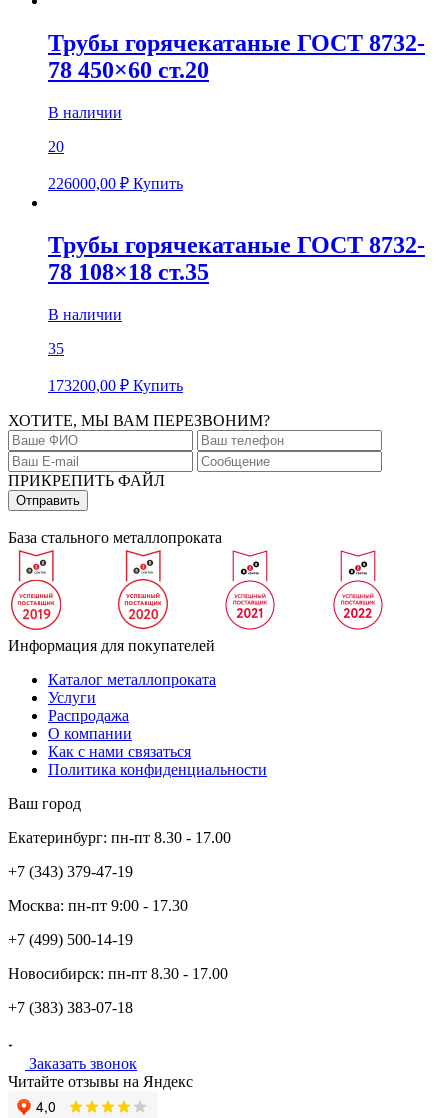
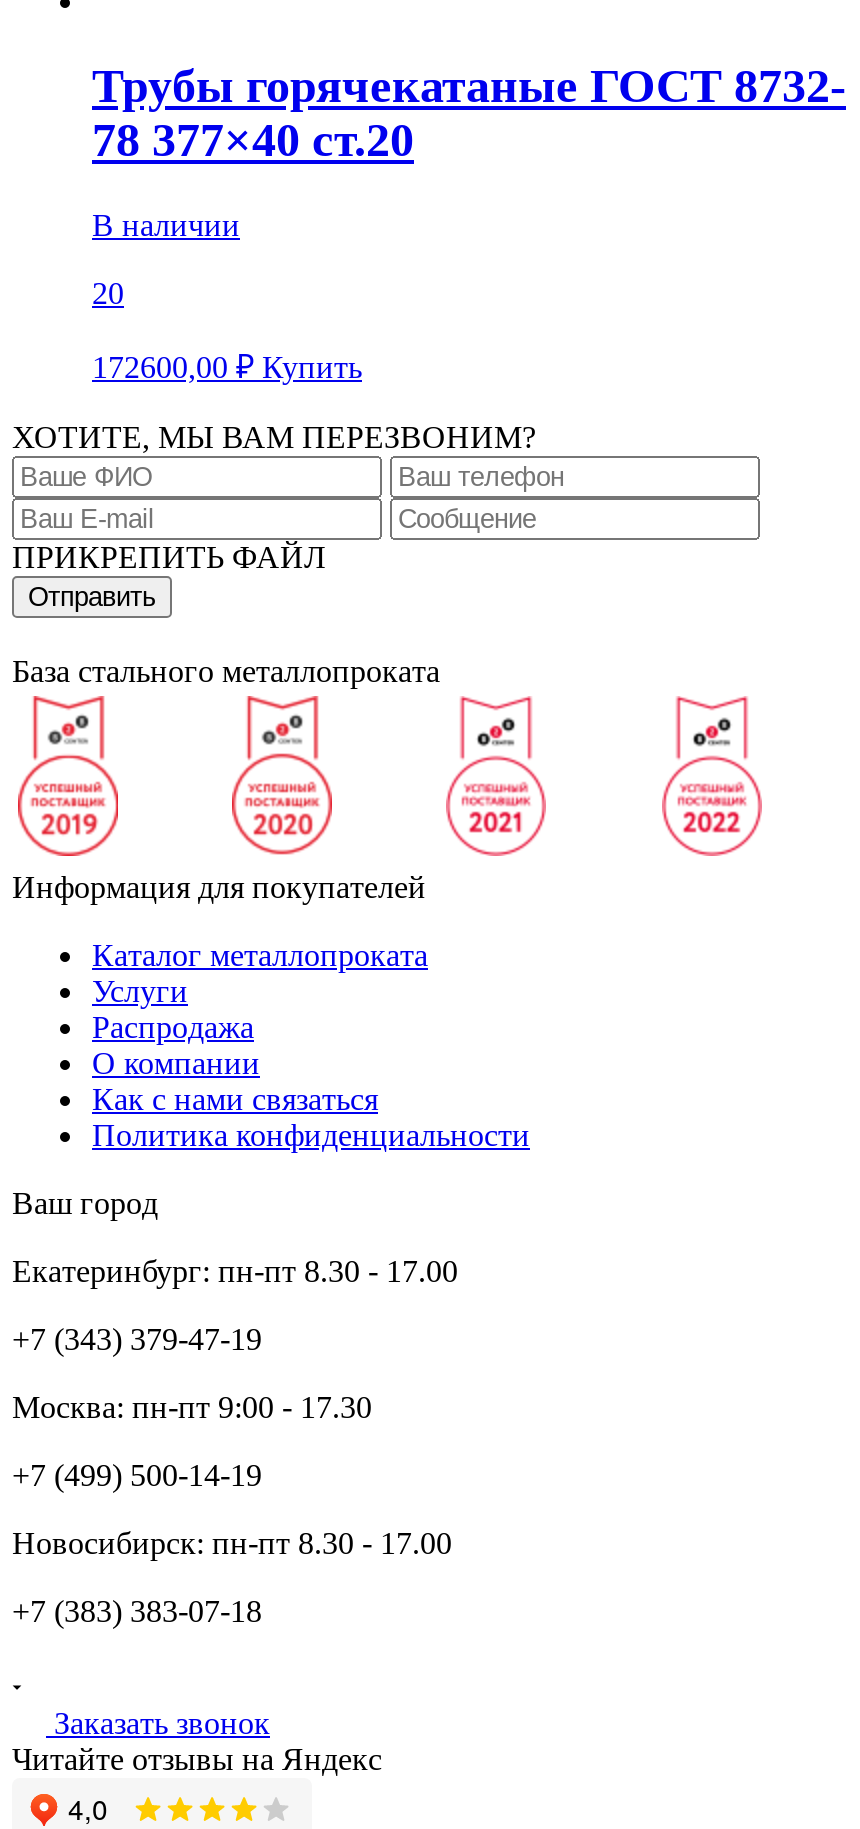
- 78 450×60 ст.20
+ 78 377×40 ст.20

- 226000,00 ₽ Купить
- Трубы горячекатаные ГОСТ 8732-
- 78 108×18 ст.35
- В наличии
- 35
- 173200,00 ₽ Купить
+ 172600,00 ₽ Купить
